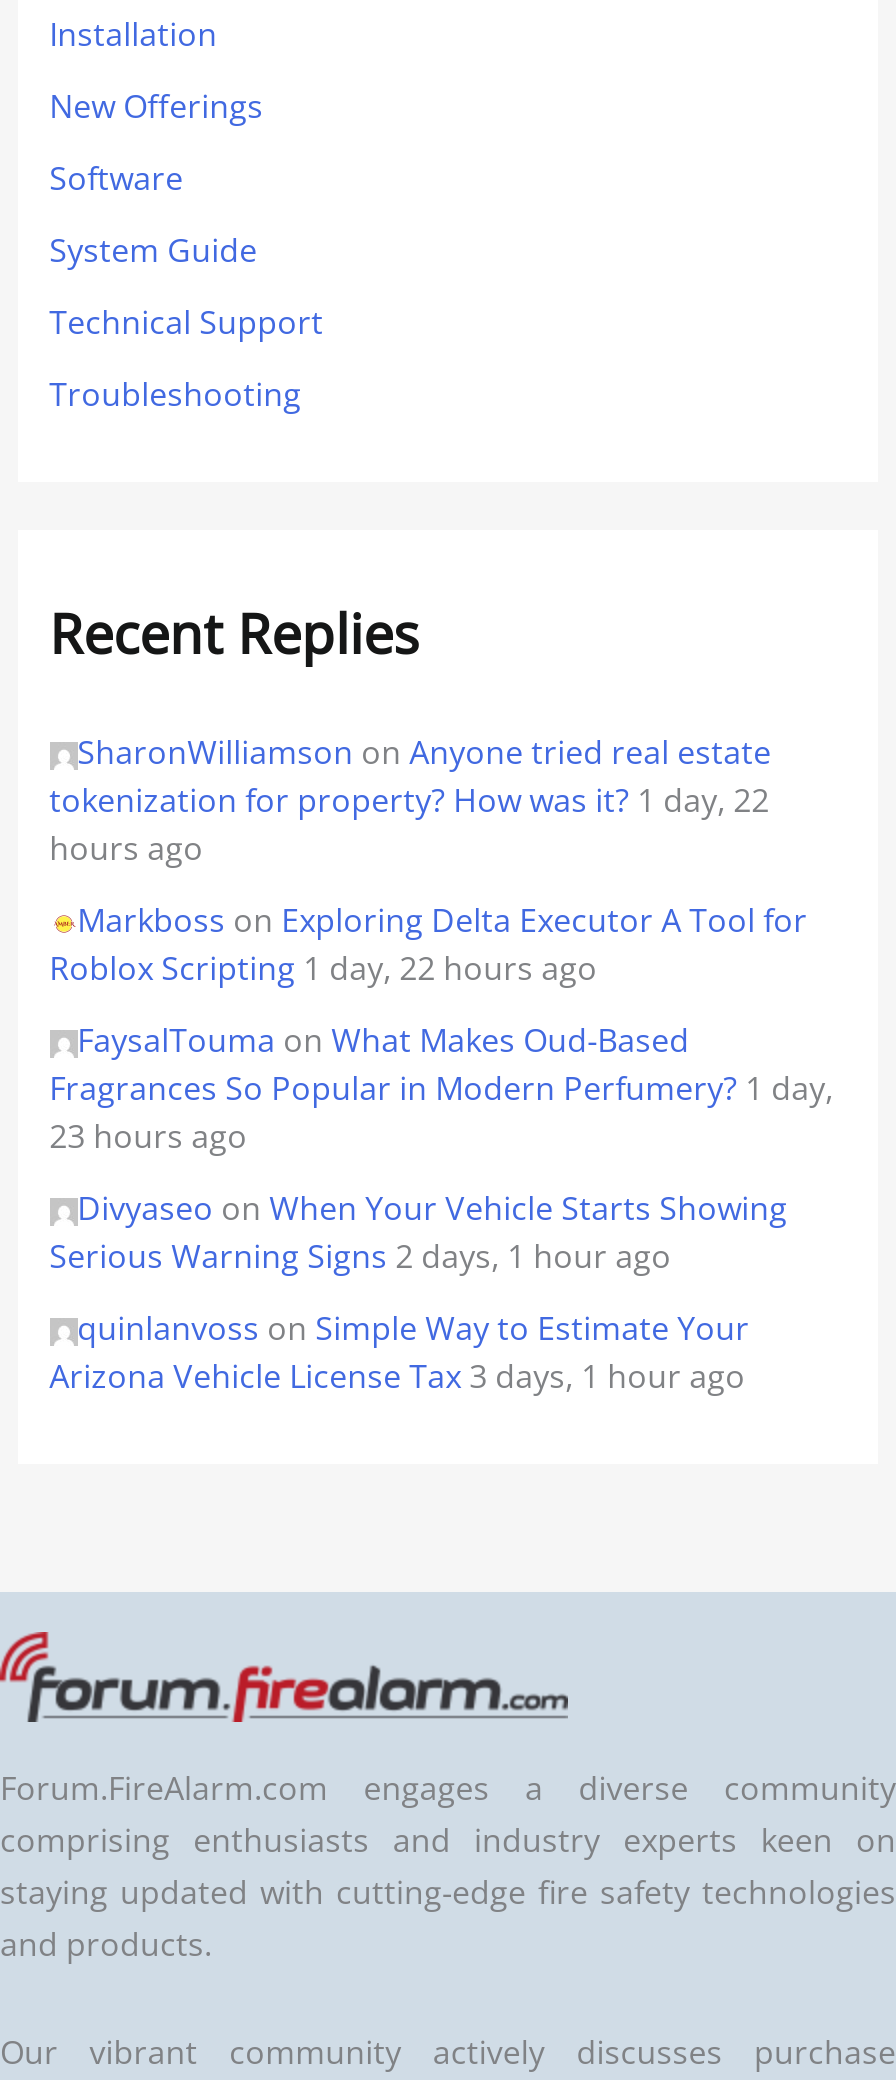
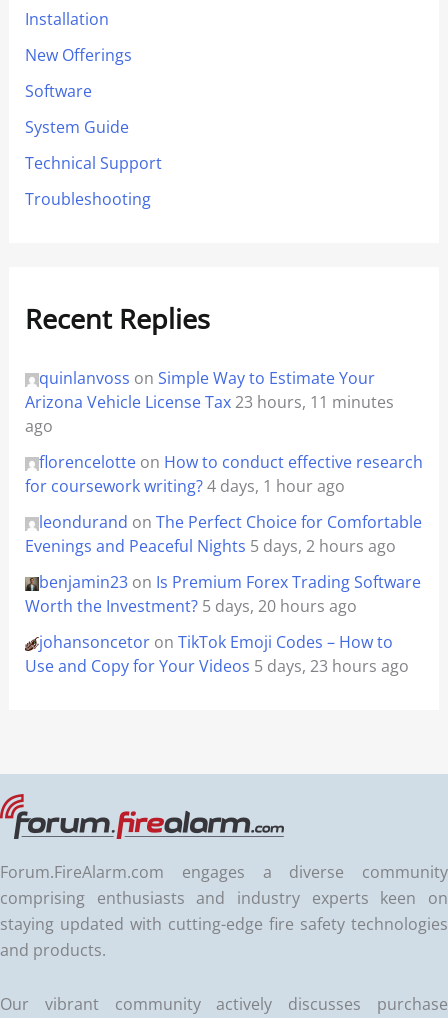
- SharonWilliamson on Anyone tried real estate
- tokenization for property? How was it? 1 day, 22
- hours ago
- Markboss on Exploring Delta Executor A Tool for
- Roblox Scripting 1 day, 22 hours ago
- FaysalTouma on What Makes Oud-Based
- Fragrances So Popular in Modern Perfumery? 1 day,
- 23 hours ago
- Divyaseo on When Your Vehicle Starts Showing
- Serious Warning Signs 2 days, 1 hour ago

moved up: quinlanvoss on Simple Way to Estimate Your

- Arizona Vehicle License Tax 3 days, 1 hour ago
+ Arizona Vehicle License Tax 23 hours, 11 minutes
+ ago
+ florencelotte on How to conduct effective research
+ for coursework writing? 4 days, 1 hour ago
+ leondurand on The Perfect Choice for Comfortable
+ Evenings and Peaceful Nights 5 days, 2 hours ago
+ benjamin23 on Is Premium Forex Trading Software
+ Worth the Investment? 5 days, 20 hours ago
+ johansoncetor on TikTok Emoji Codes – How to
+ Use and Copy for Your Videos 5 days, 23 hours ago
